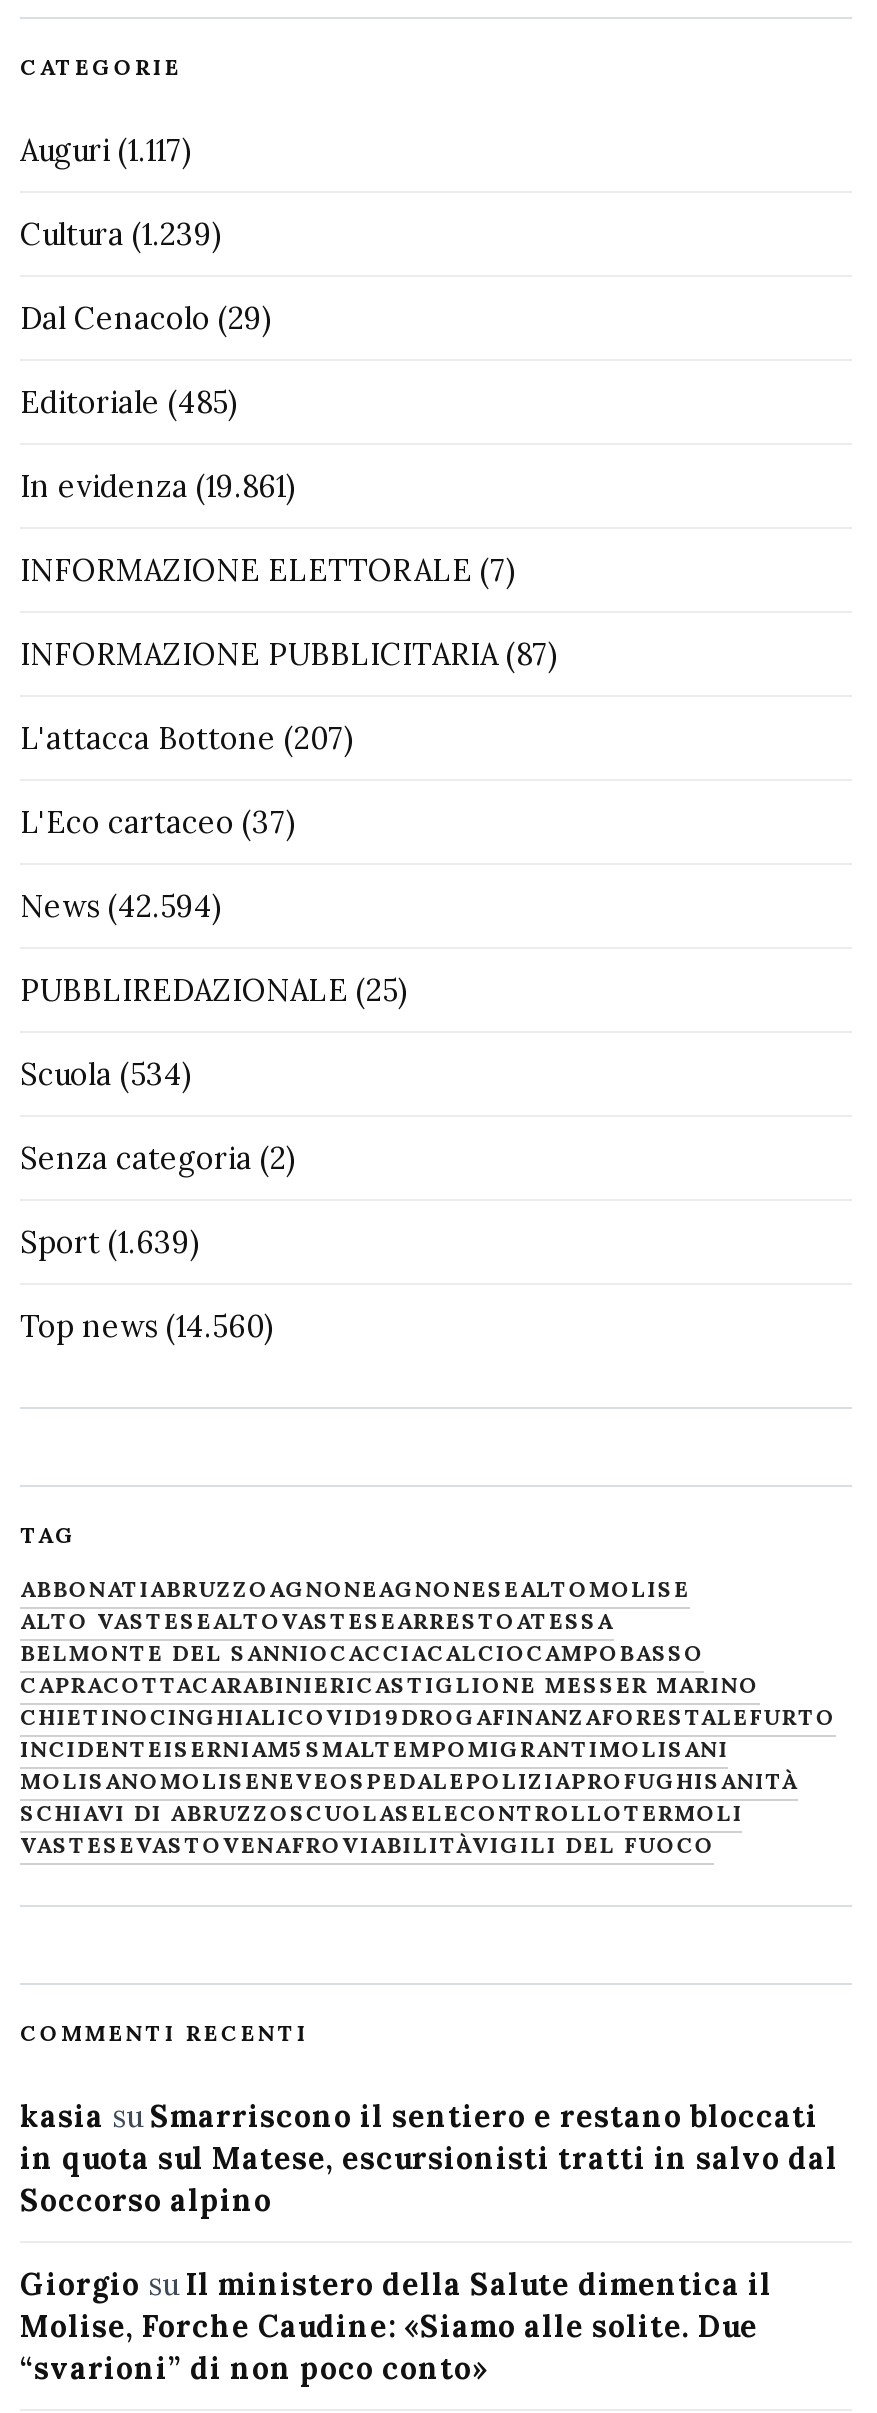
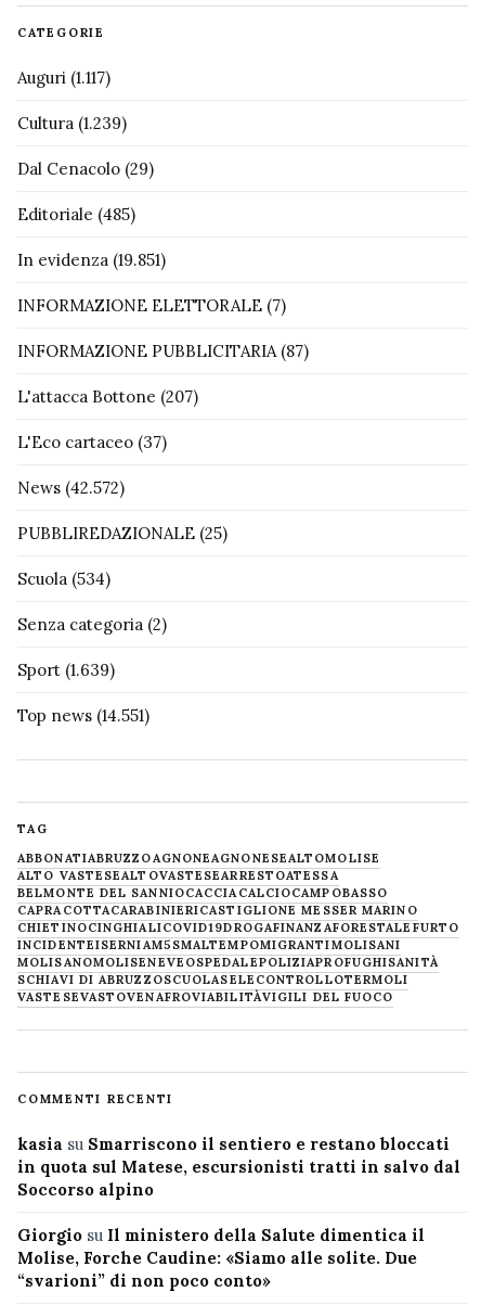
- In evidenza (19.861)
+ In evidenza (19.851)

- News (42.594)
+ News (42.572)

- Top news (14.560)
+ Top news (14.551)
